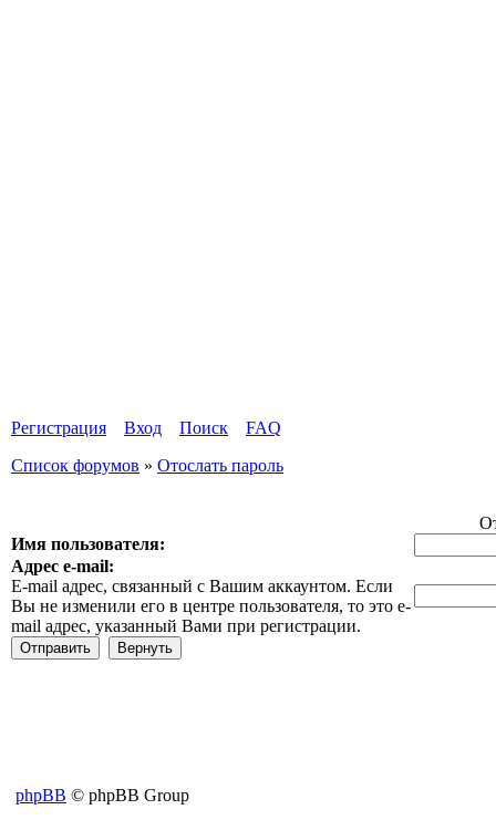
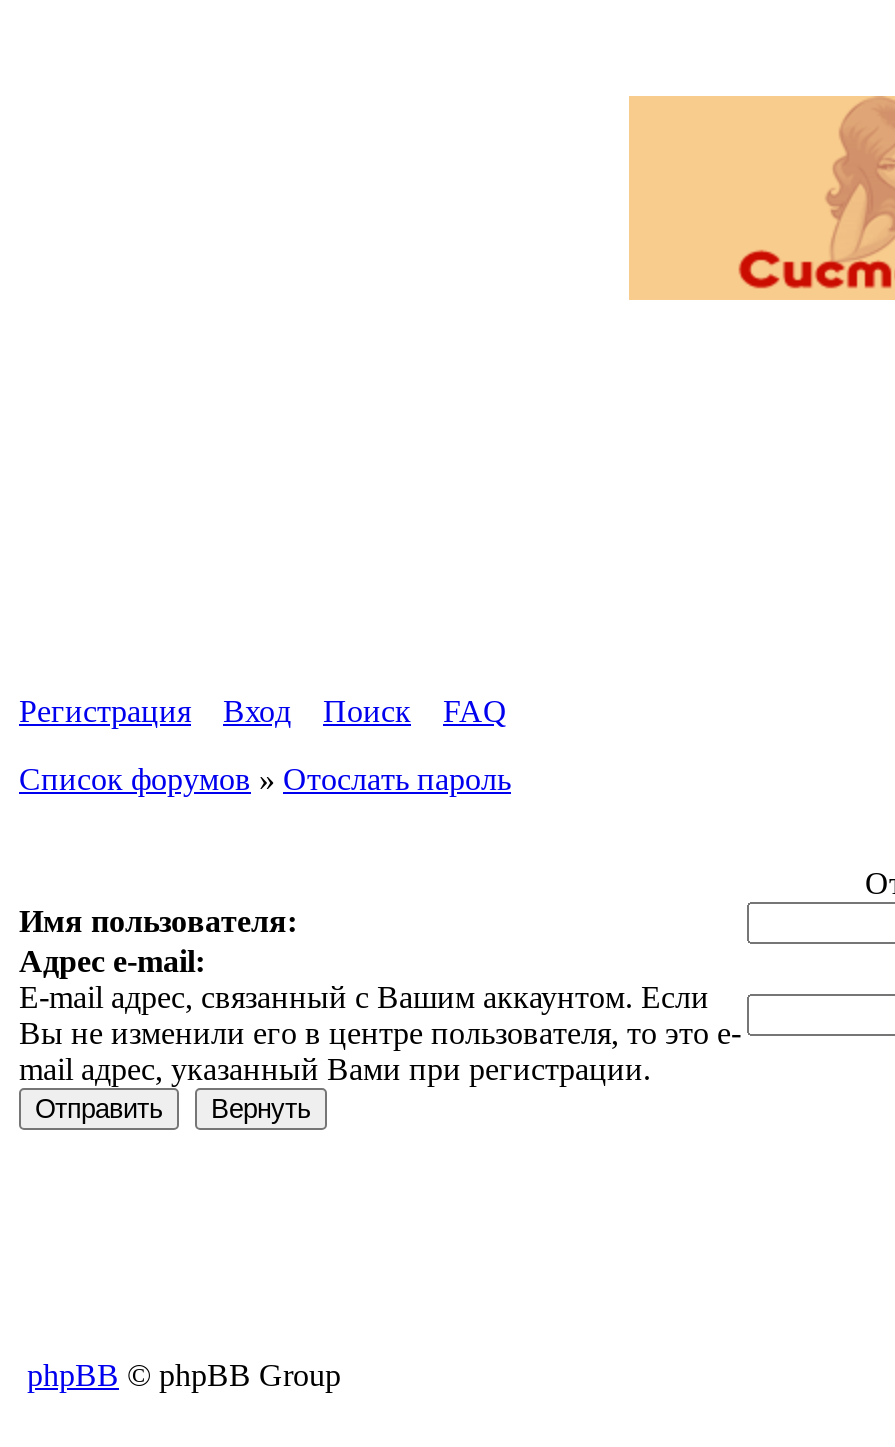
+ [image]
